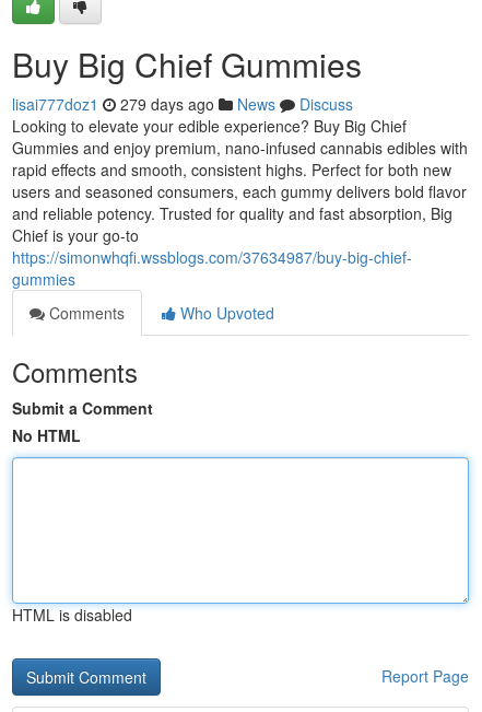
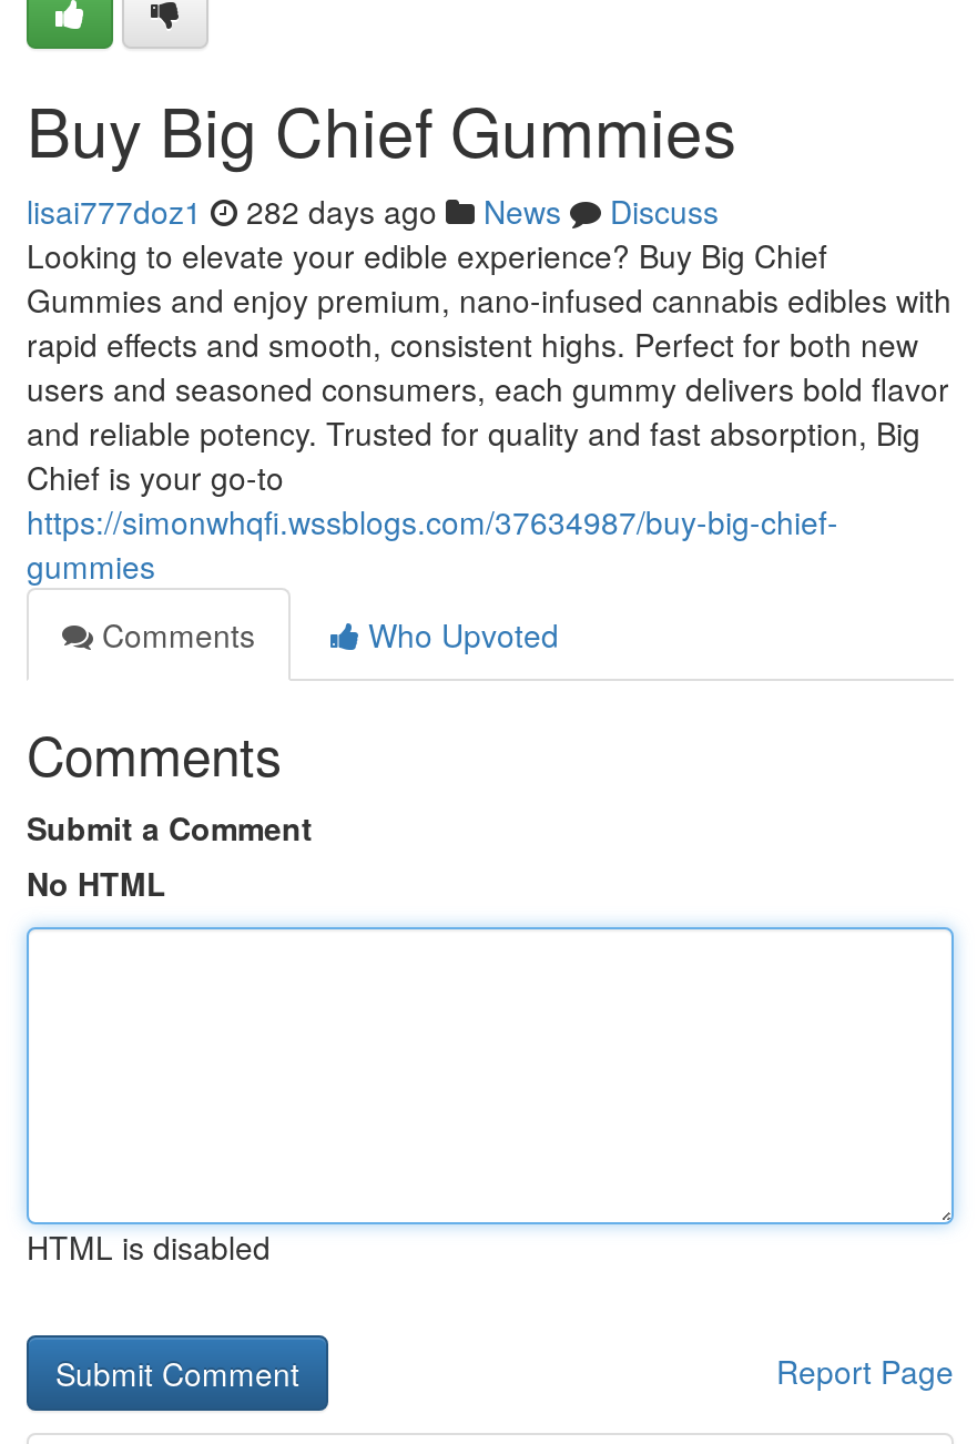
- lisai777doz1 279 days ago News Discuss
+ lisai777doz1 282 days ago News Discuss
